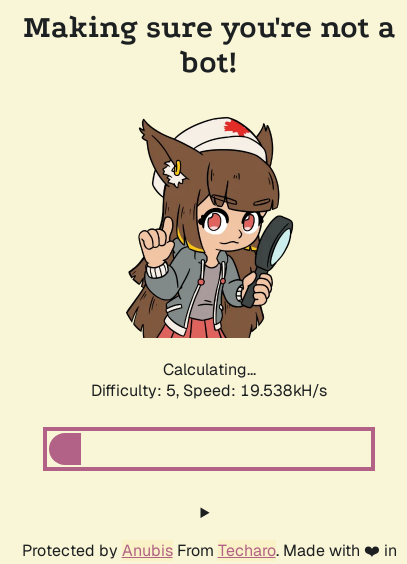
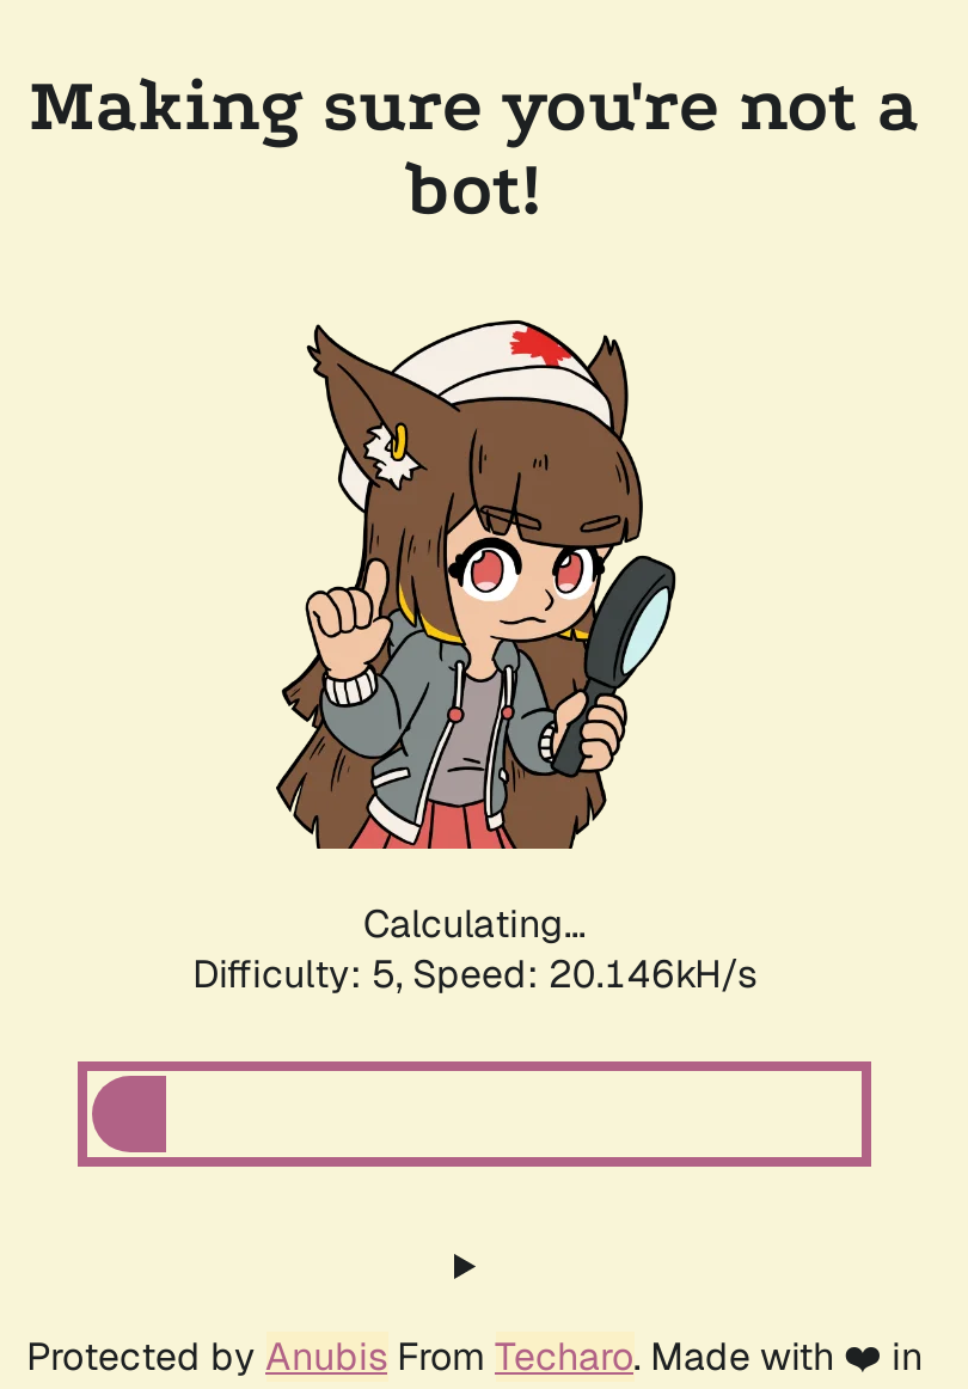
- Difficulty: 5, Speed: 19.538kH/s
+ Difficulty: 5, Speed: 20.146kH/s
